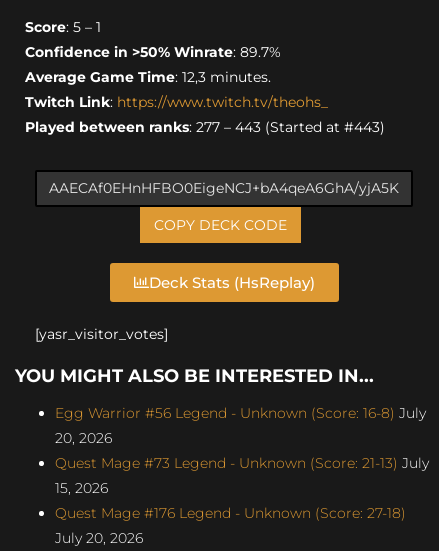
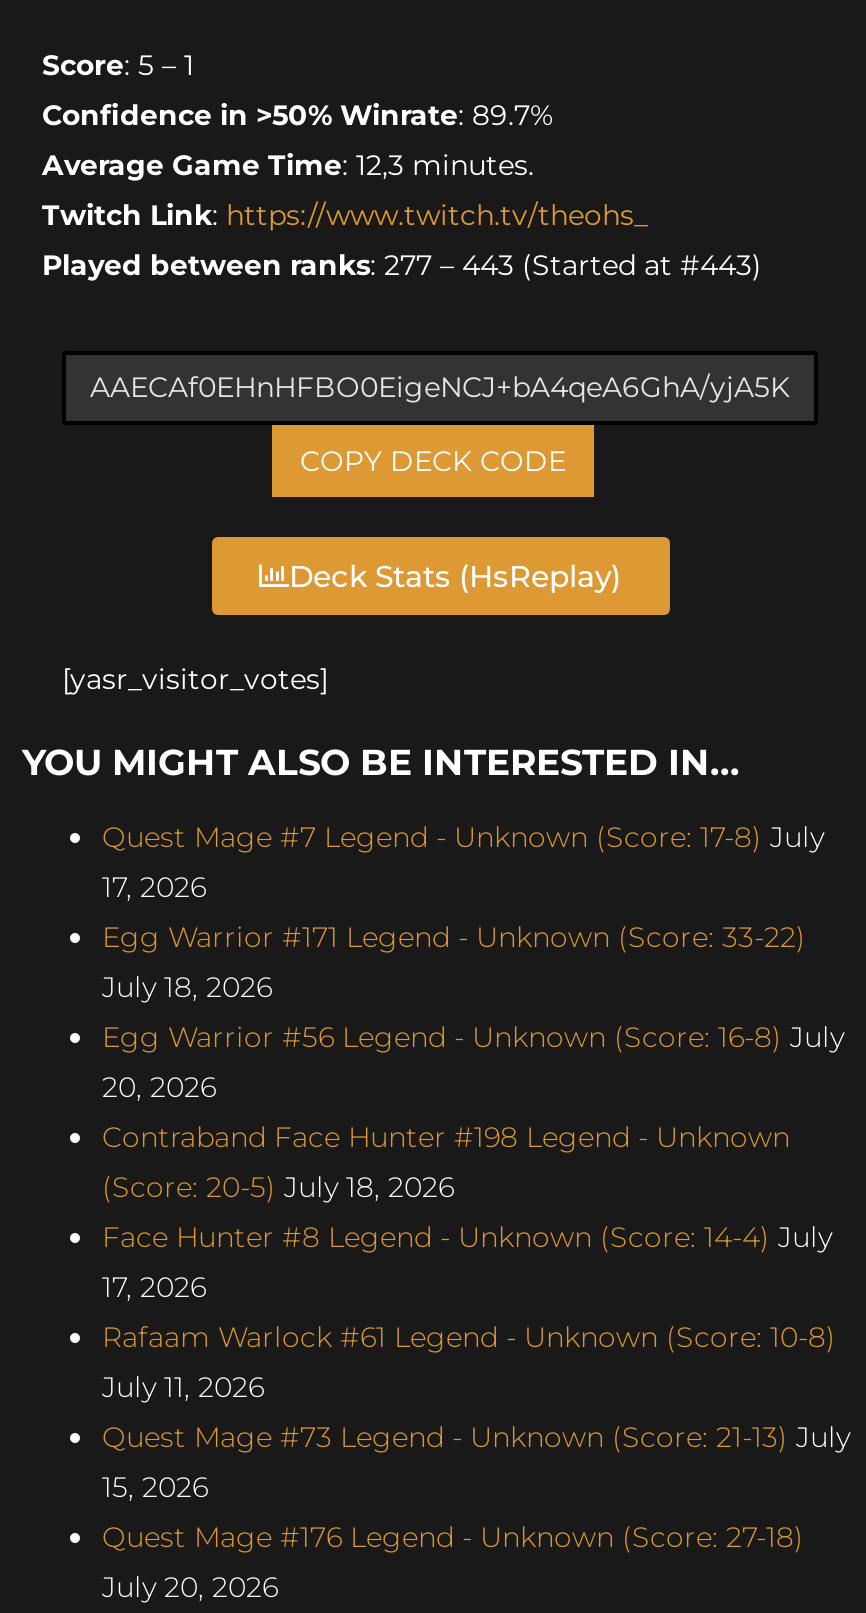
+ Quest Mage #7 Legend - Unknown (Score: 17-8) July
+ 17, 2026
+ Egg Warrior #171 Legend - Unknown (Score: 33-22)
+ July 18, 2026

+ Contraband Face Hunter #198 Legend - Unknown
+ (Score: 20-5) July 18, 2026
+ Face Hunter #8 Legend - Unknown (Score: 14-4) July
+ 17, 2026
+ Rafaam Warlock #61 Legend - Unknown (Score: 10-8)
+ July 11, 2026
